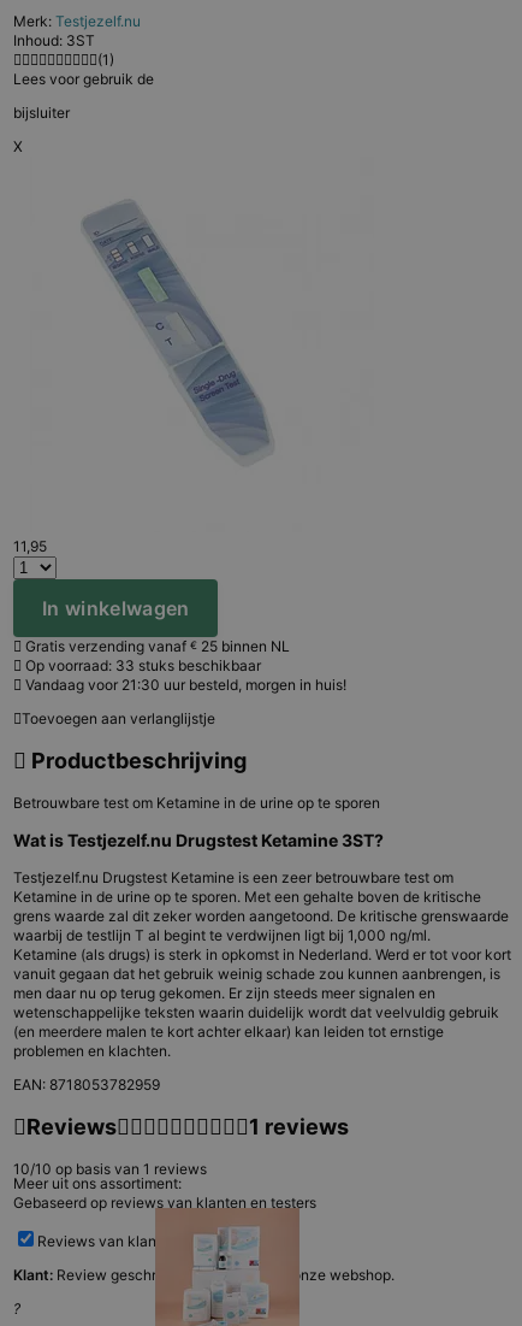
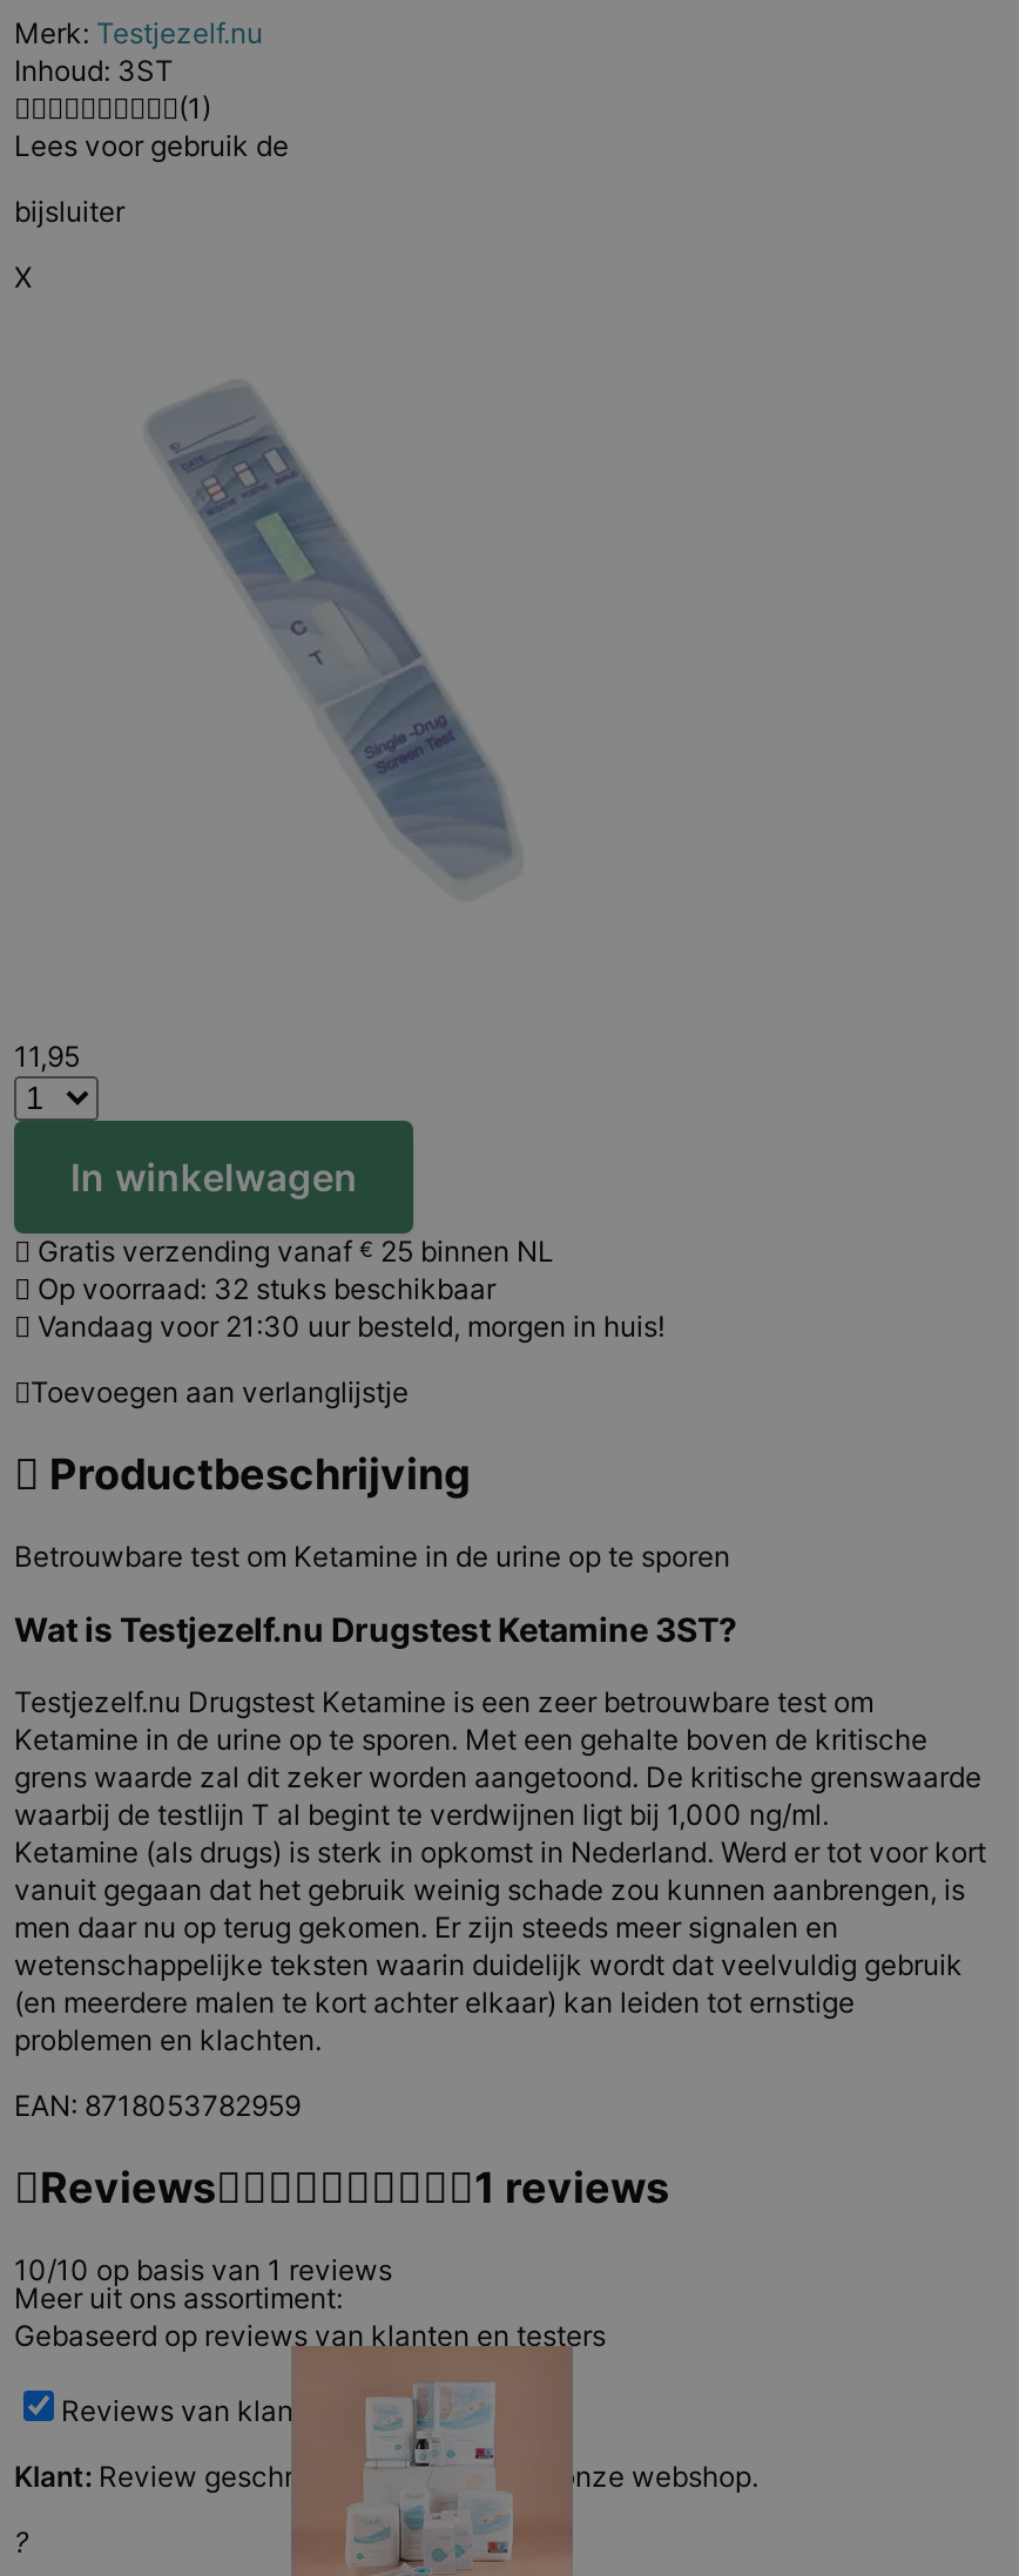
- Op voorraad: 33 stuks beschikbaar
+ Op voorraad: 32 stuks beschikbaar
